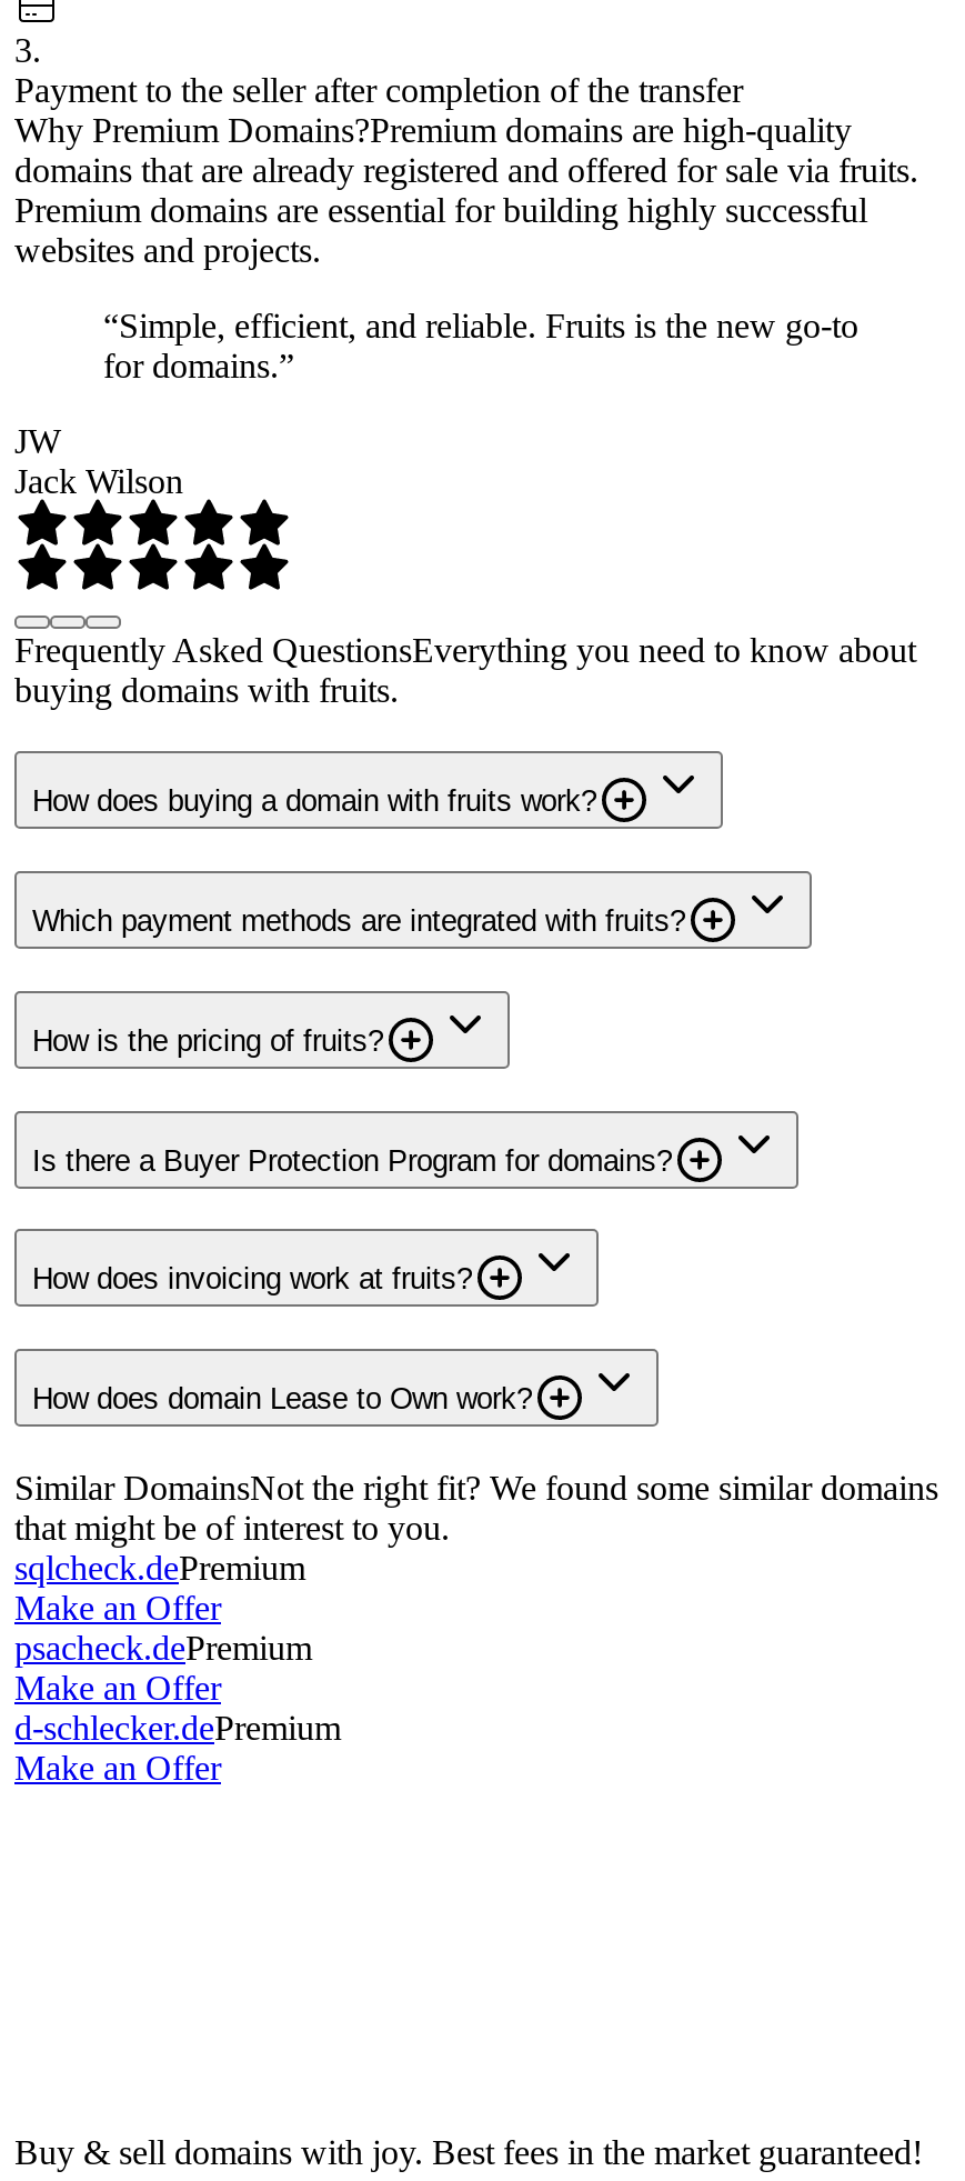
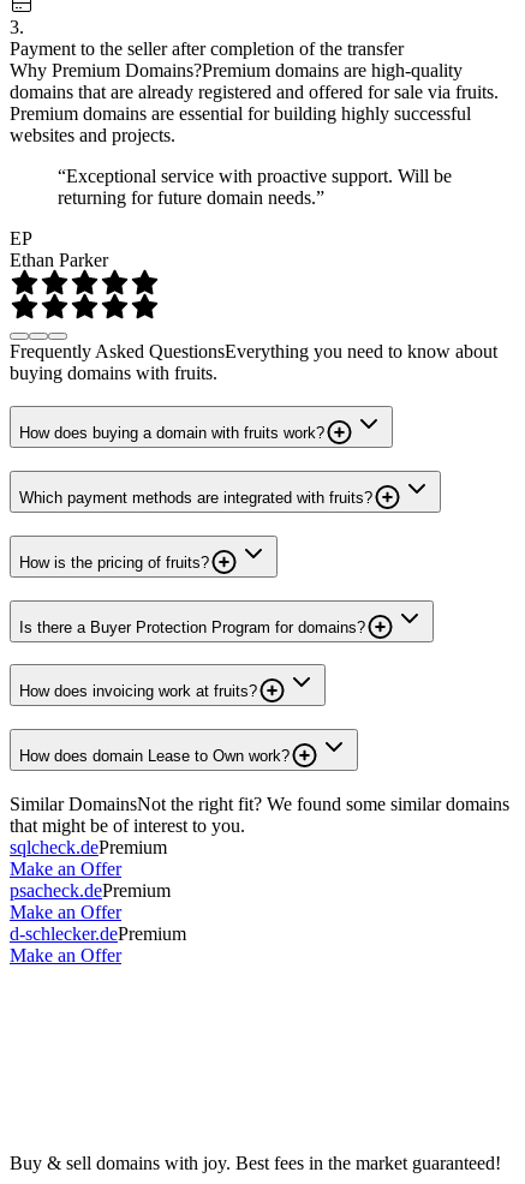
- “Simple, efficient, and reliable. Fruits is the new go-to
- for domains.”
+ “Exceptional service with proactive support. Will be
+ returning for future domain needs.”

- JW
- Jack Wilson
+ EP
+ Ethan Parker
